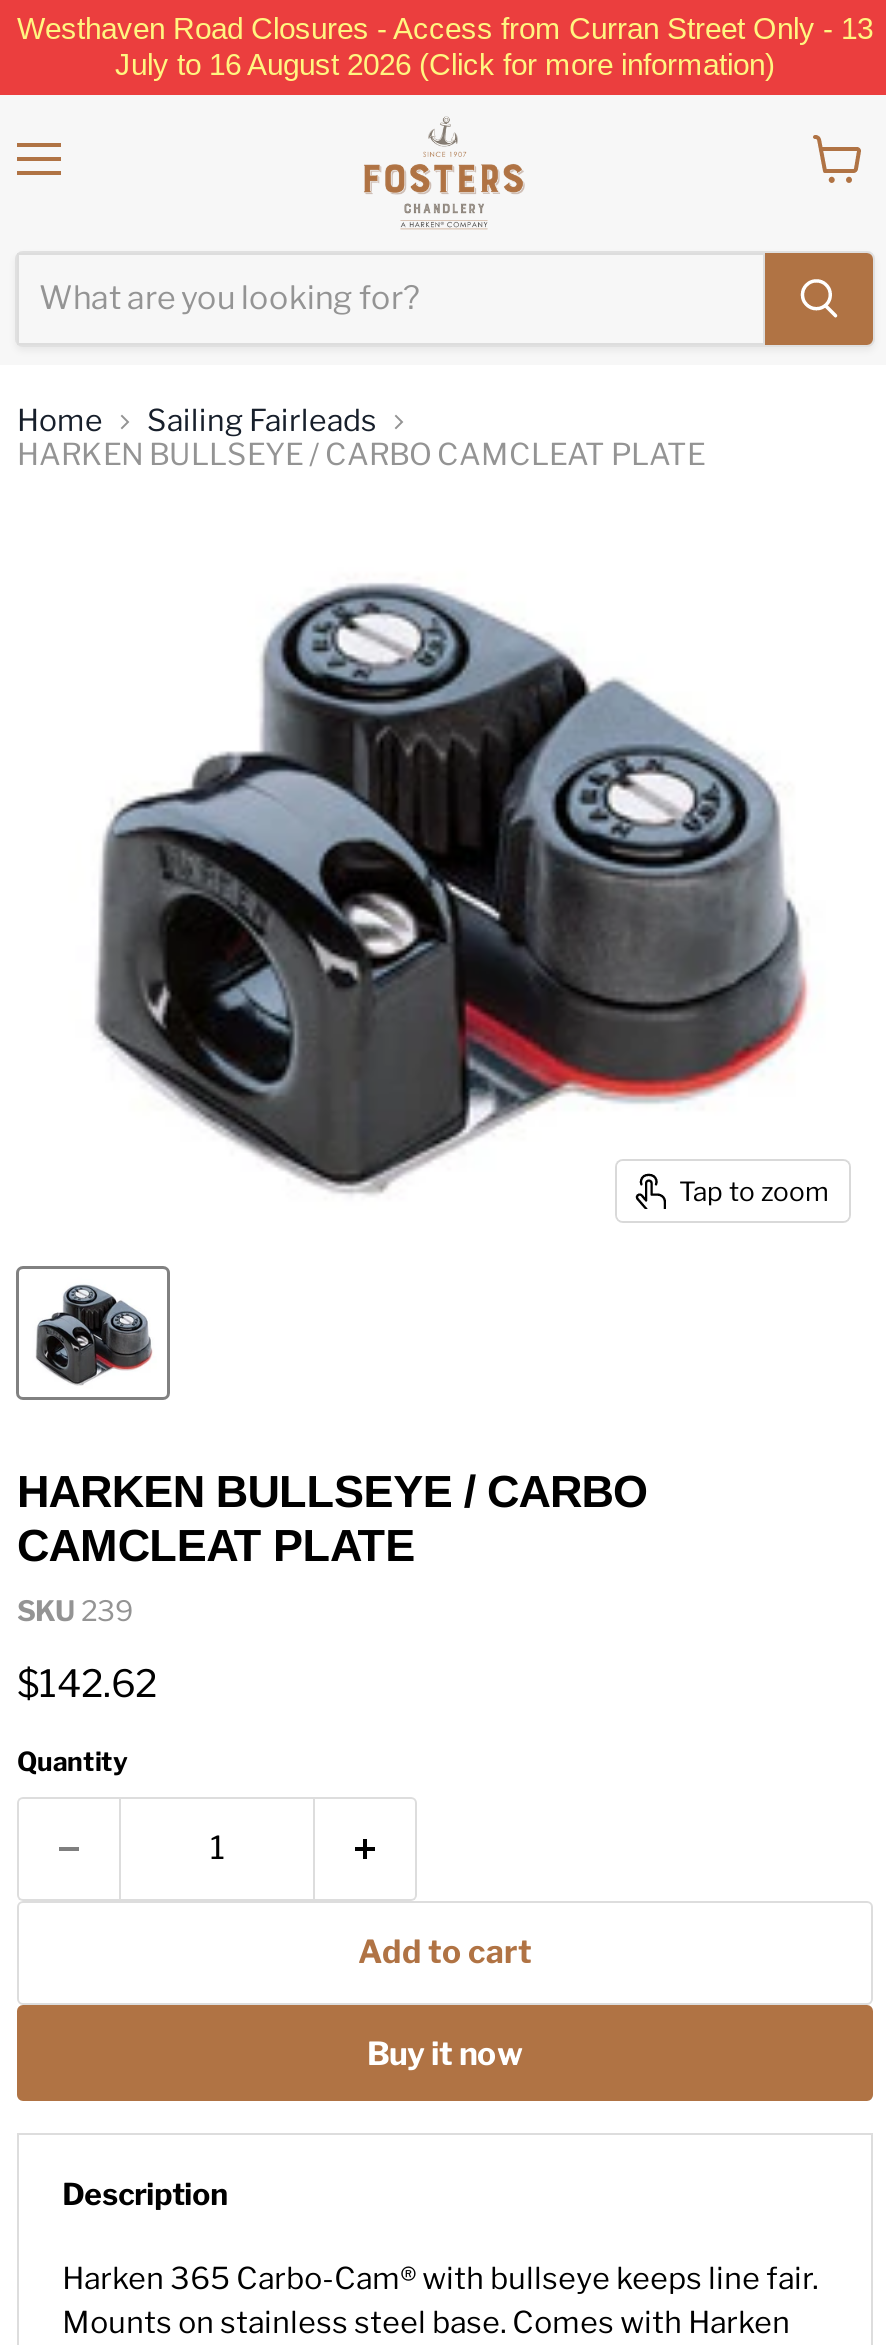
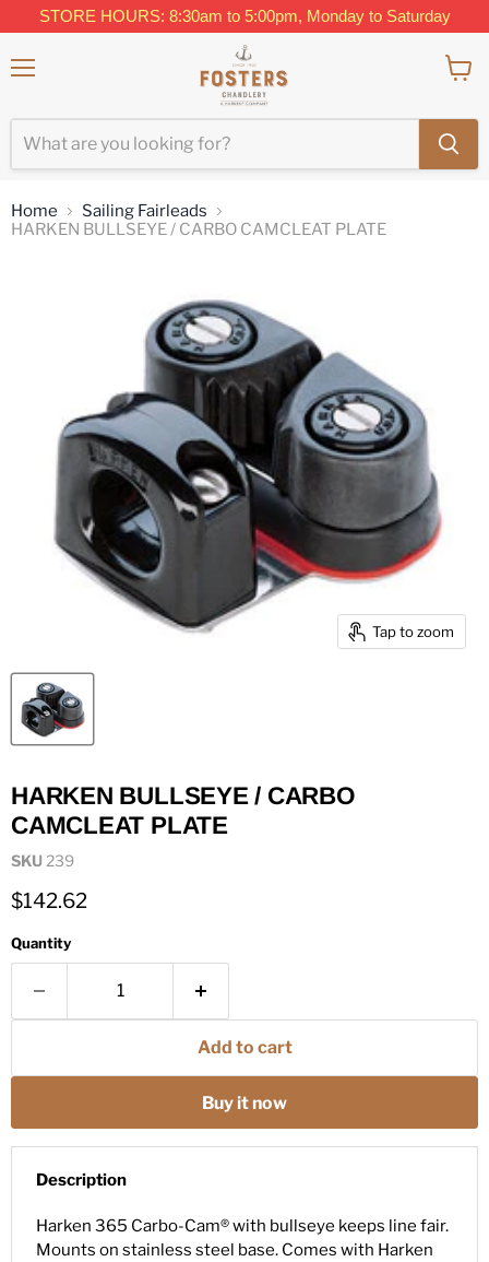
- Westhaven Road Closures - Access from Curran Street Only - 13
- July to 16 August 2026 (Click for more information)
+ STORE HOURS: 8:30am to 5:00pm, Monday to Saturday
